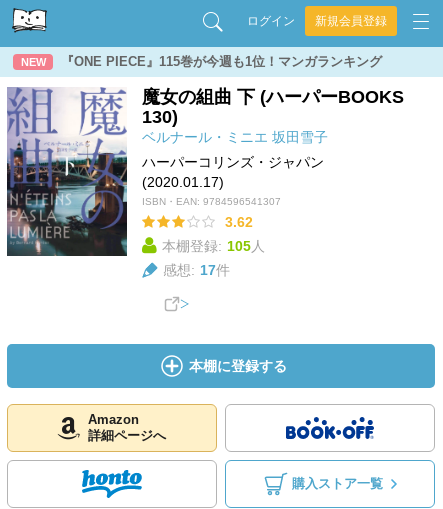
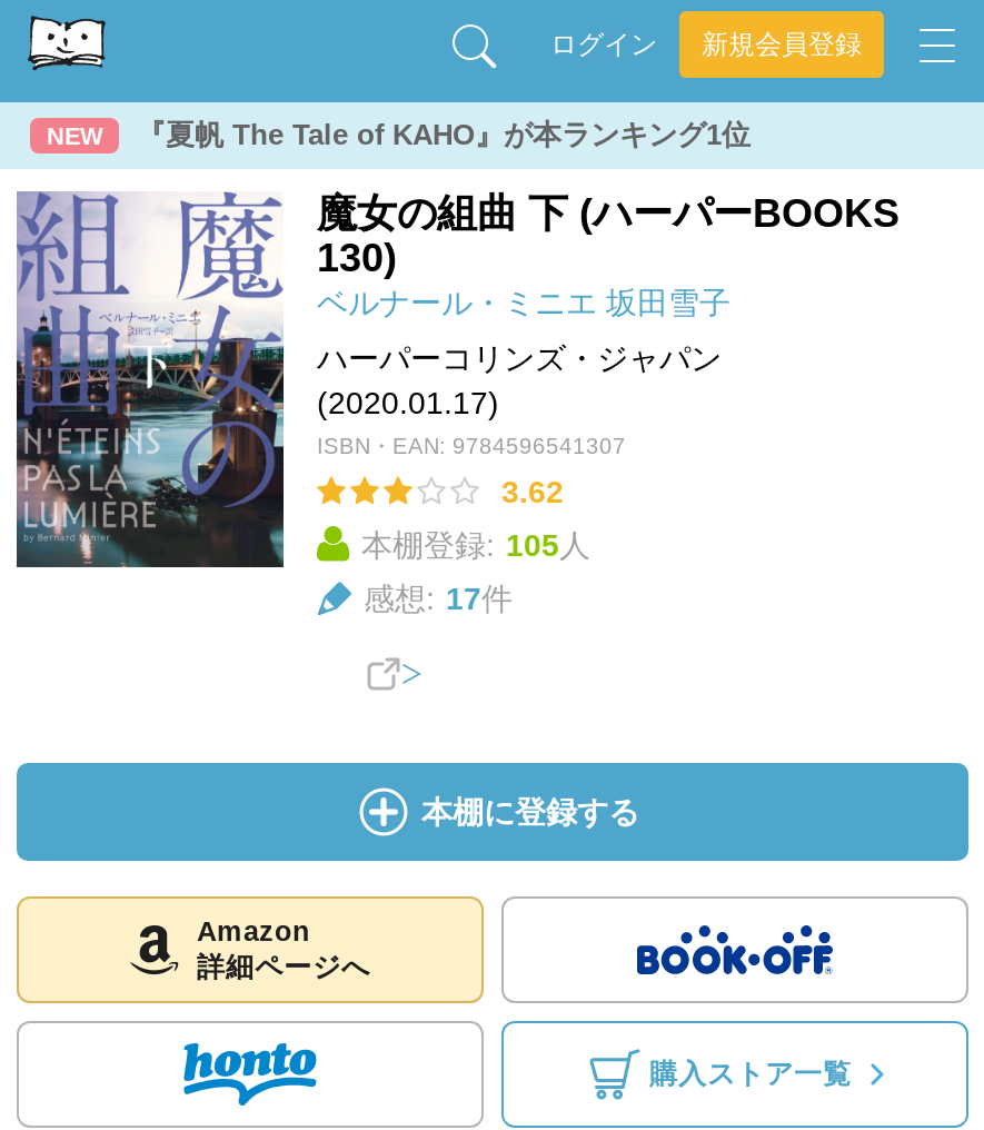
- 『ONE PIECE』115巻が今週も1位！マンガランキング
+ 『夏帆 The Tale of KAHO』が本ランキング1位
